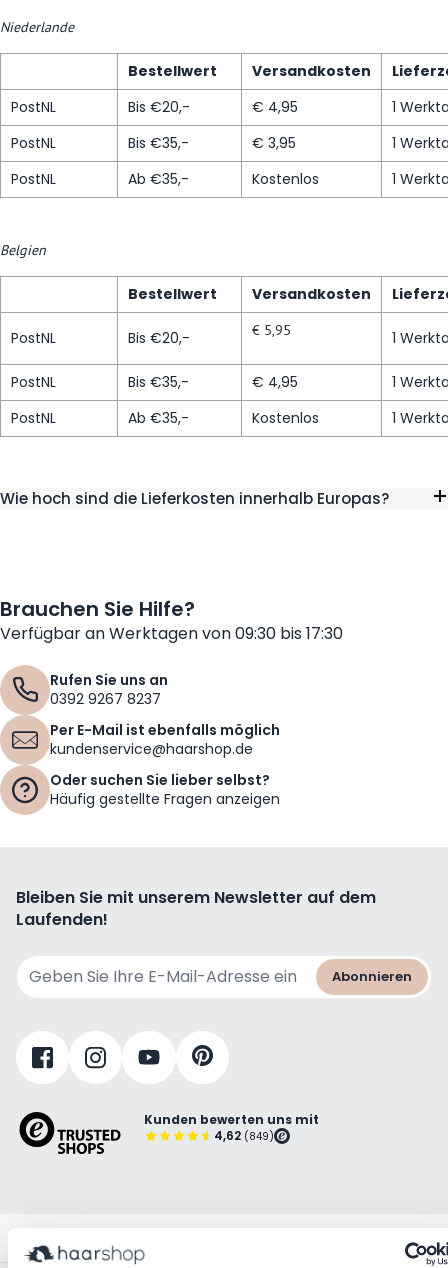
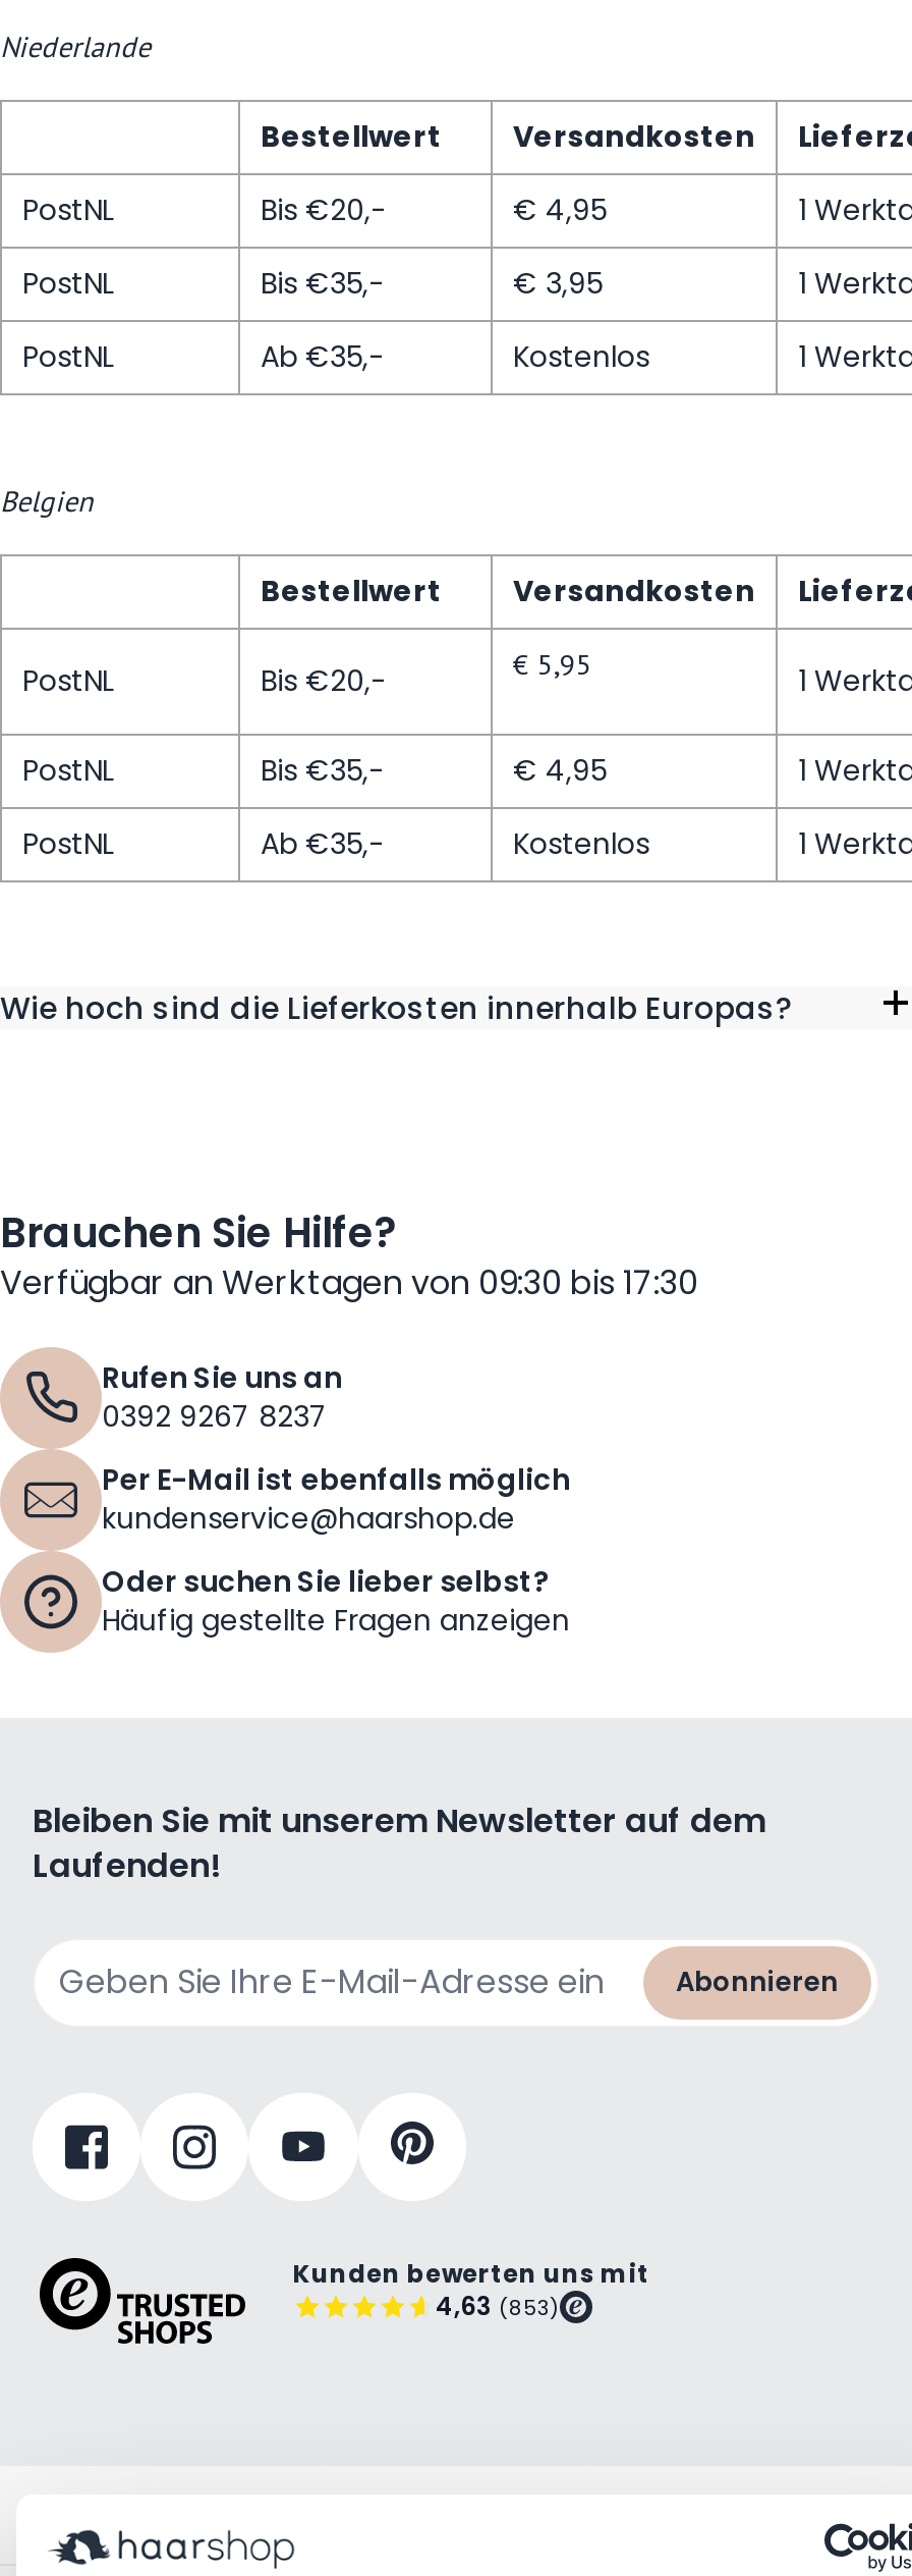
- 4,62 (849)
+ 4,63 (853)
